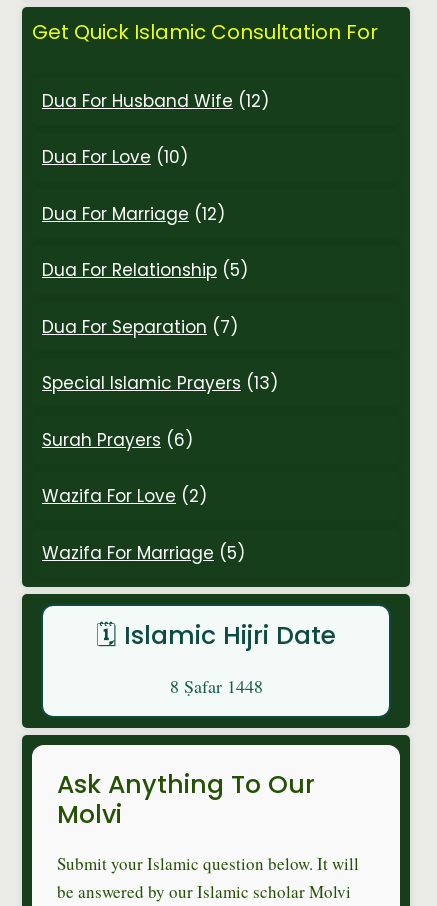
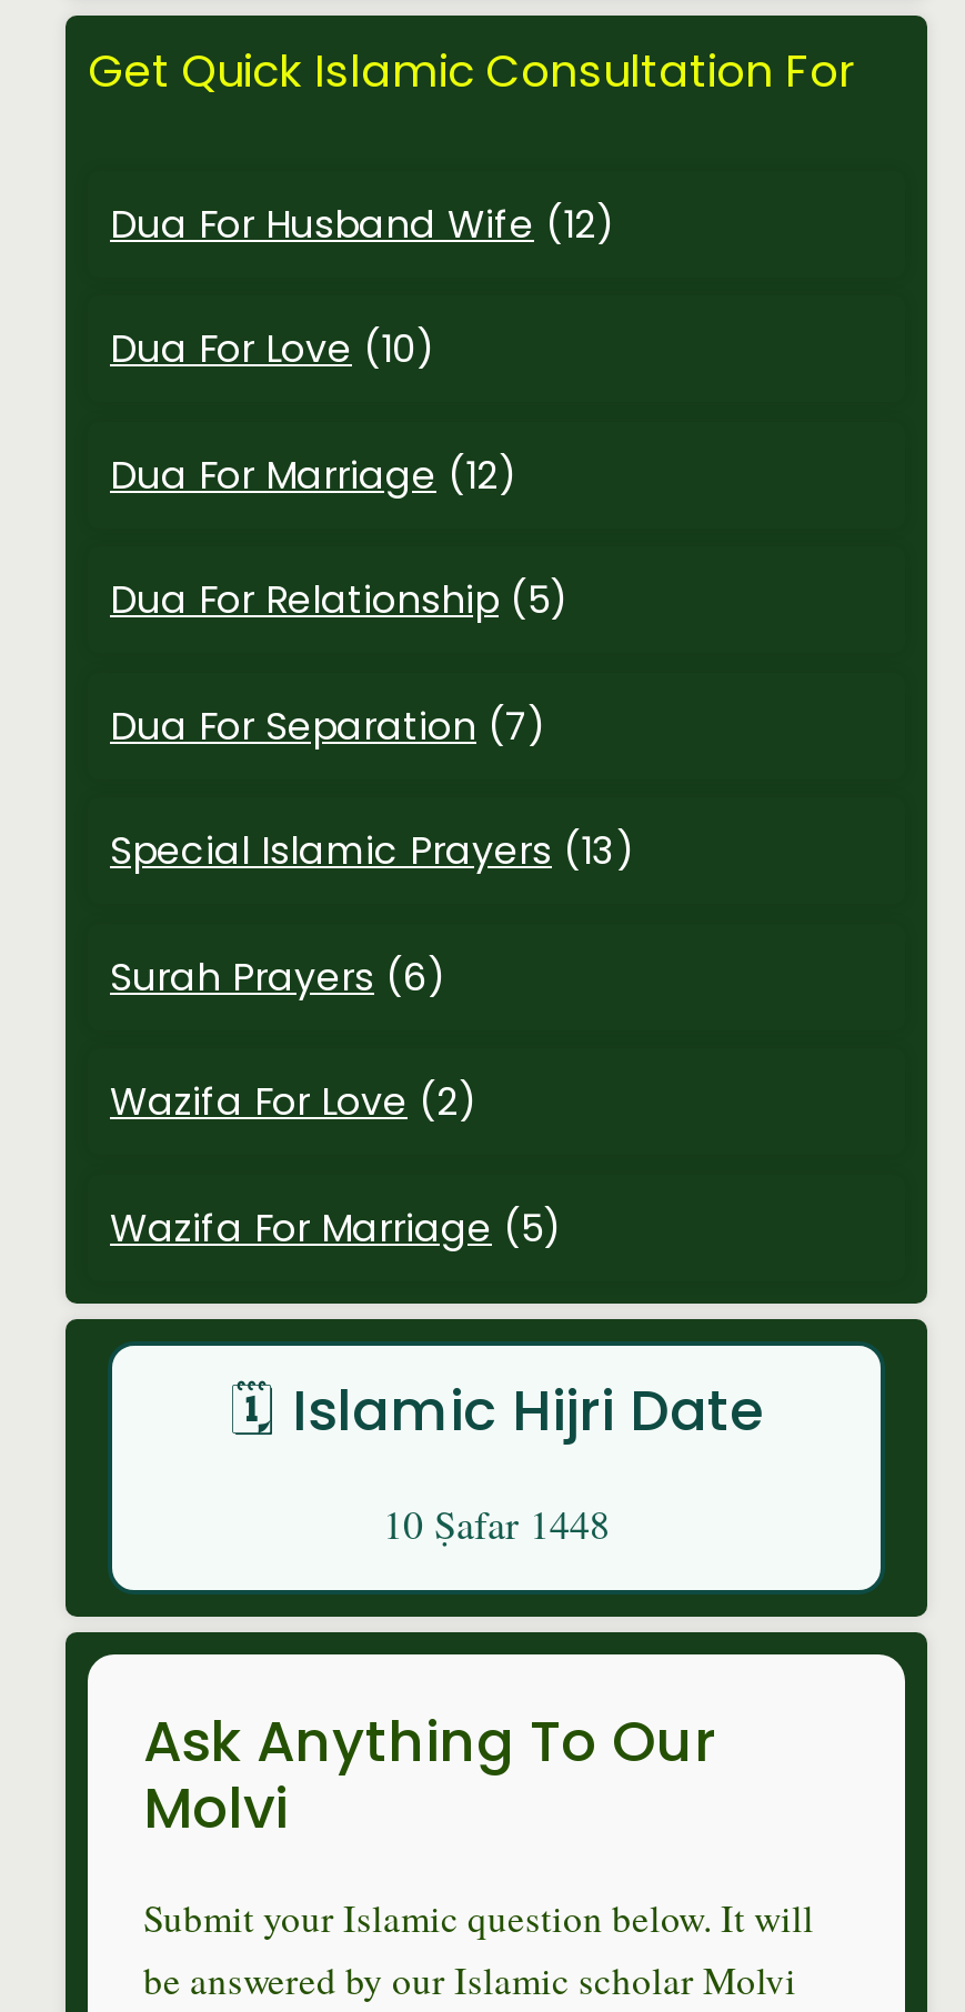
- 8 Ṣafar 1448
+ 10 Ṣafar 1448
